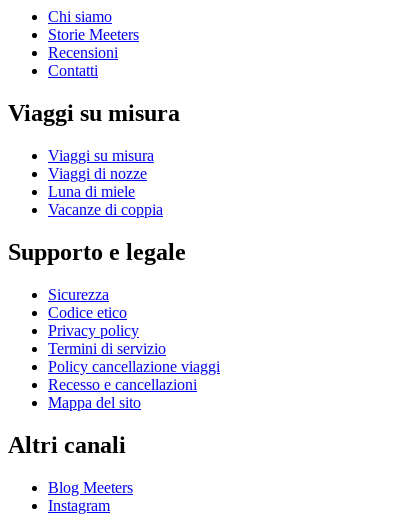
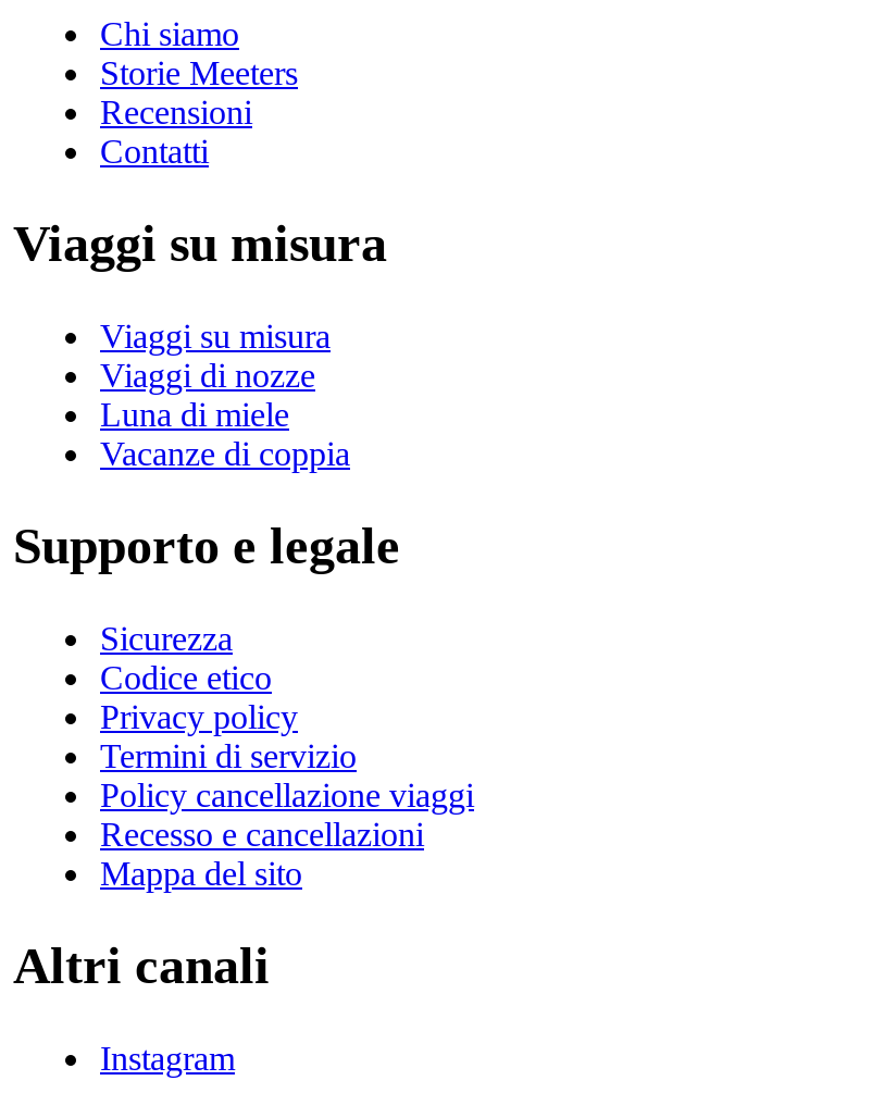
- Blog Meeters
